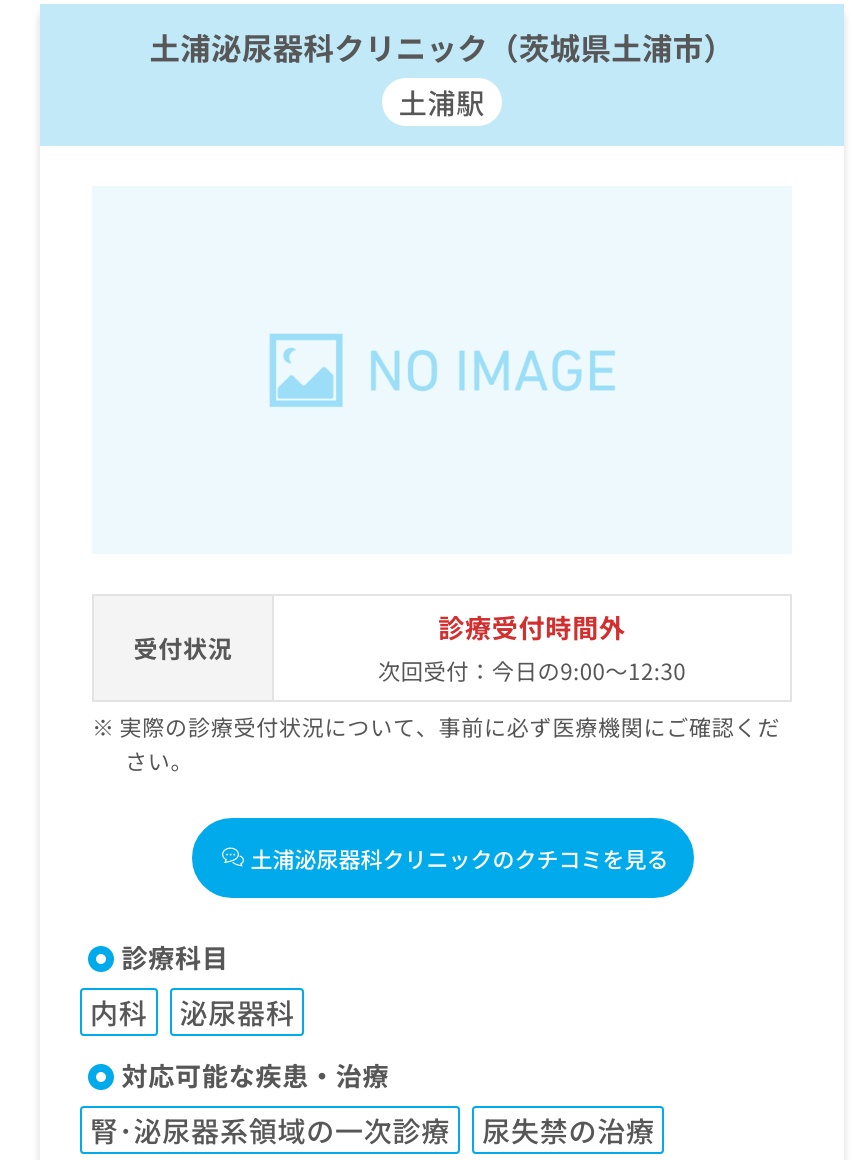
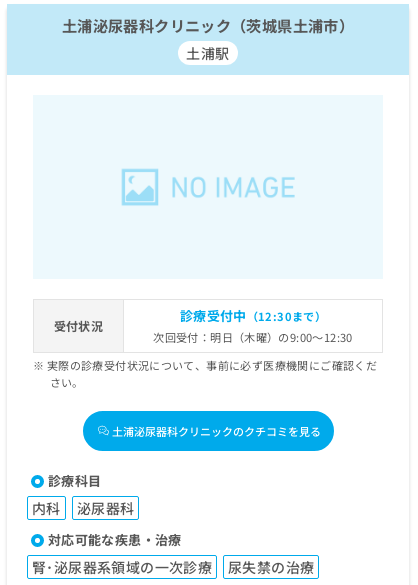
- 診療受付時間外
- 次回受付：今日の9:00～12:30
+ 診療受付中（12:30まで）
+ 次回受付：明日（木曜）の9:00～12:30
